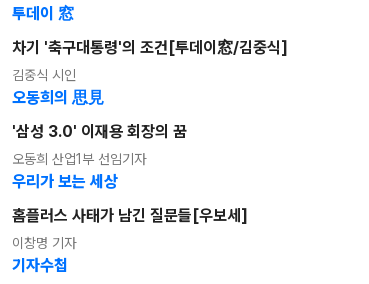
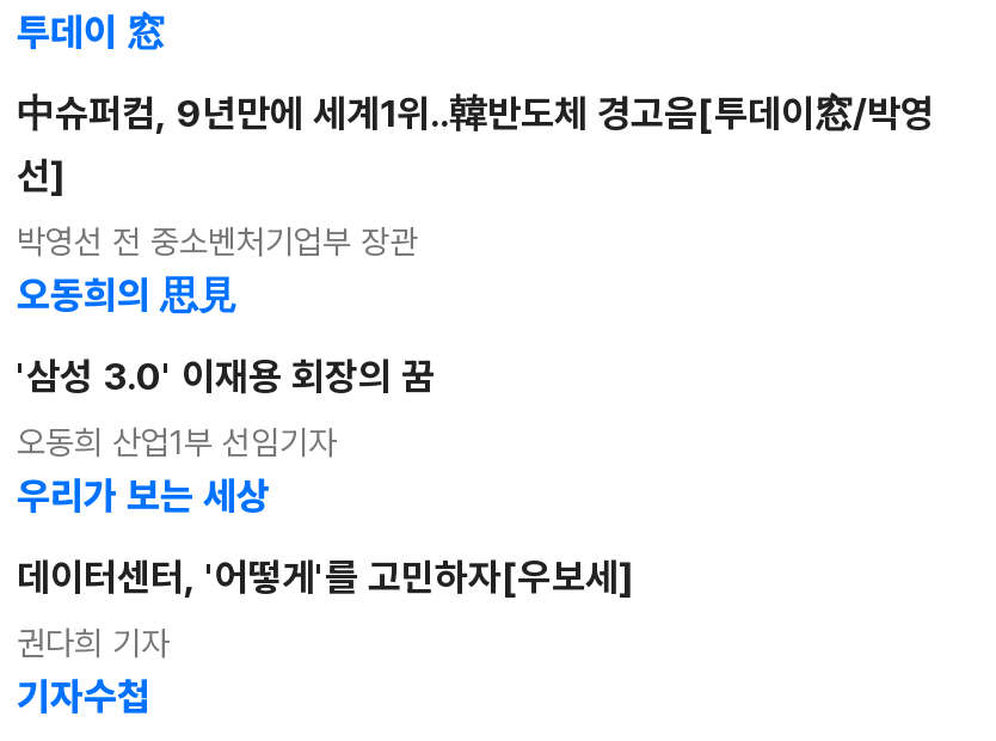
- 차기 '축구대통령'의 조건[투데이窓/김중식]
+ 中슈퍼컴, 9년만에 세계1위..韓반도체 경고음[투데이窓/박영
+ 선]

- 김중식 시인
+ 박영선 전 중소벤처기업부 장관

- 홈플러스 사태가 남긴 질문들[우보세]
+ 데이터센터, '어떻게'를 고민하자[우보세]

- 이창명 기자
+ 권다희 기자
